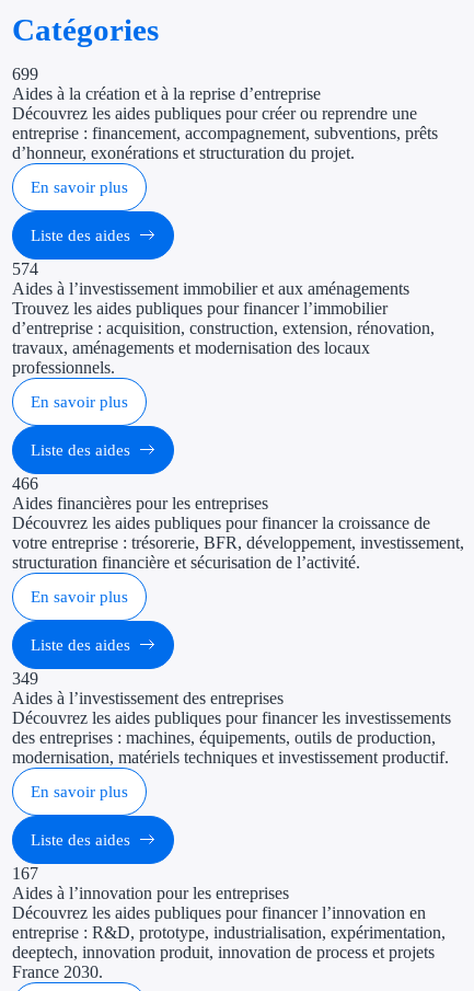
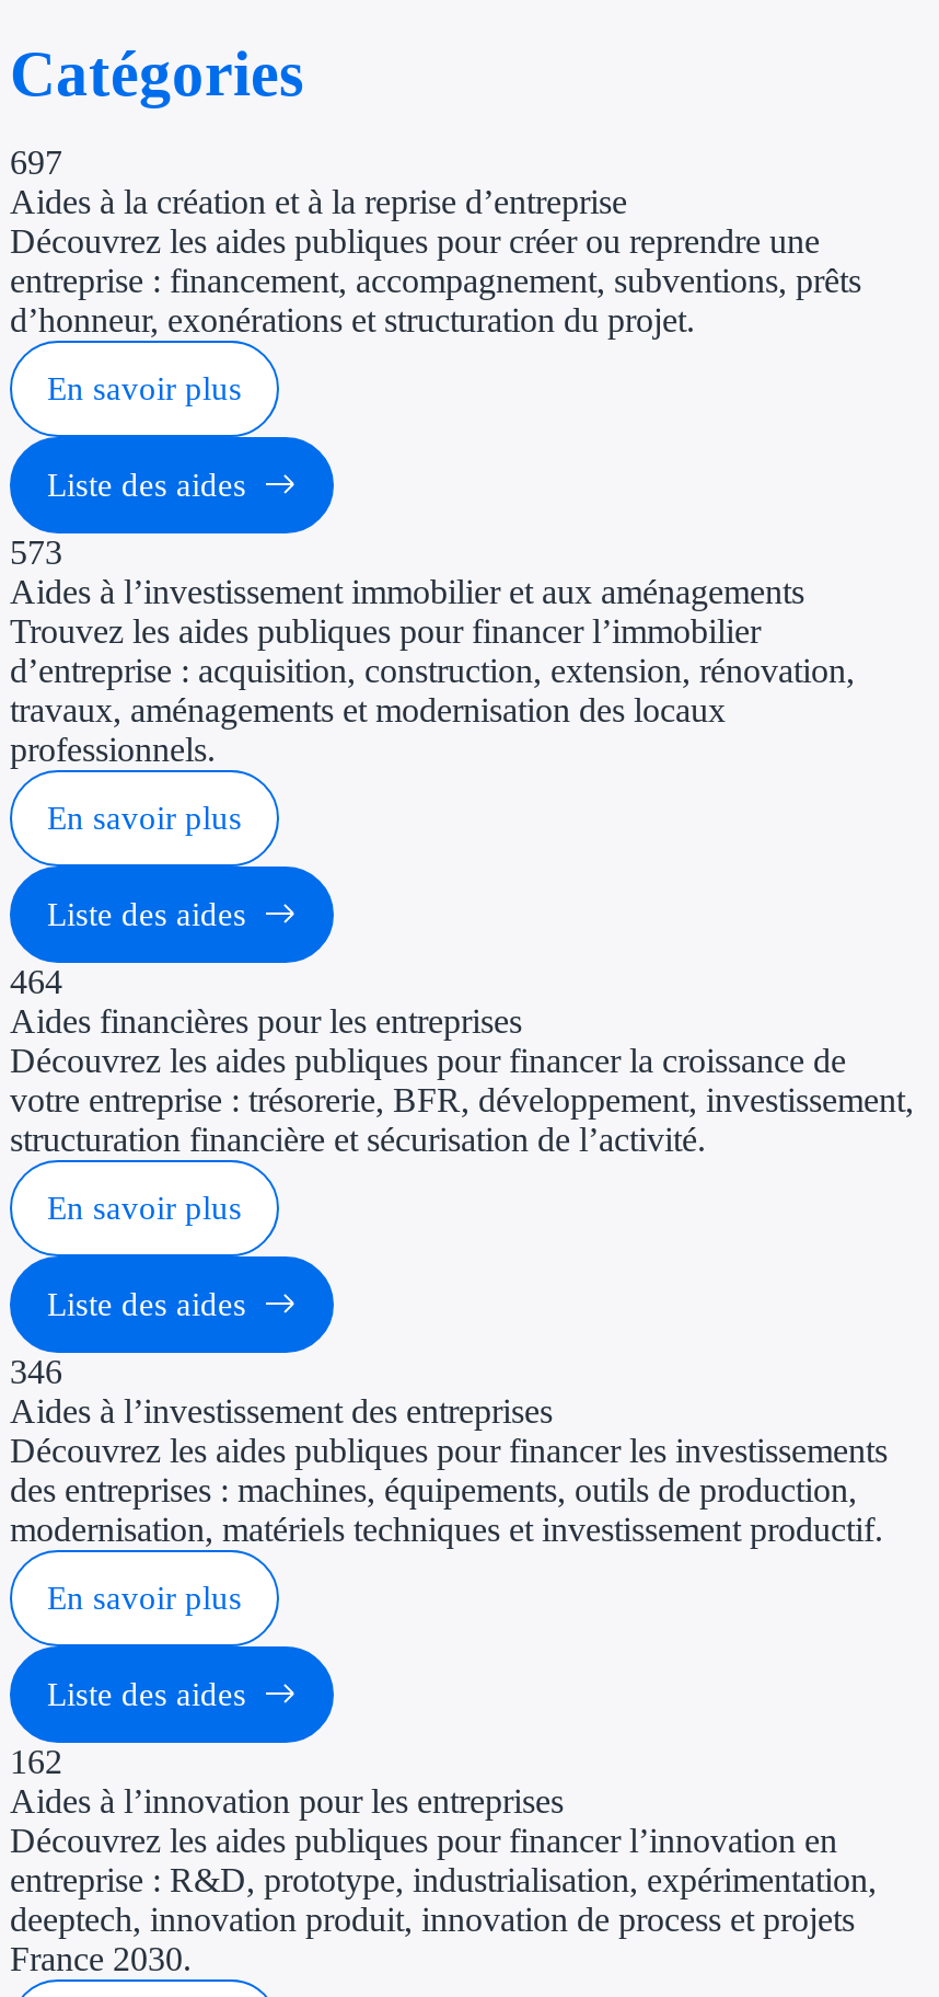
- 699
+ 697

- 574
+ 573

- 466
+ 464

- 349
+ 346

- 167
+ 162
